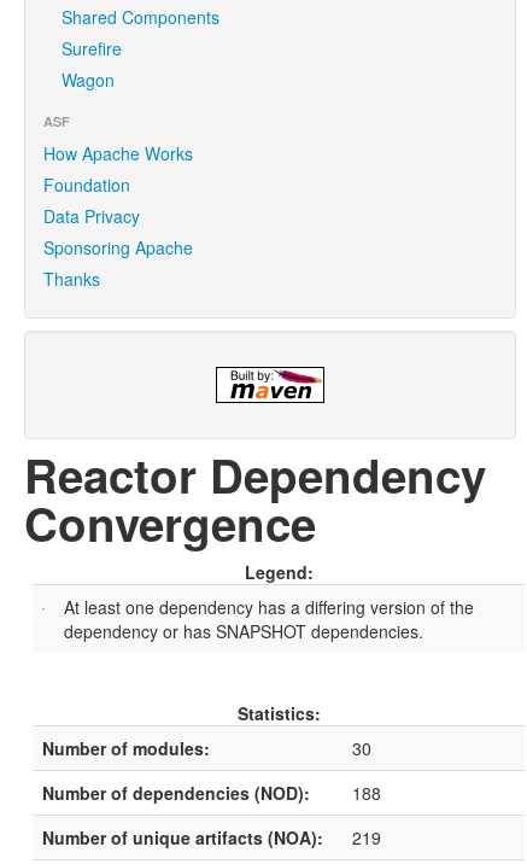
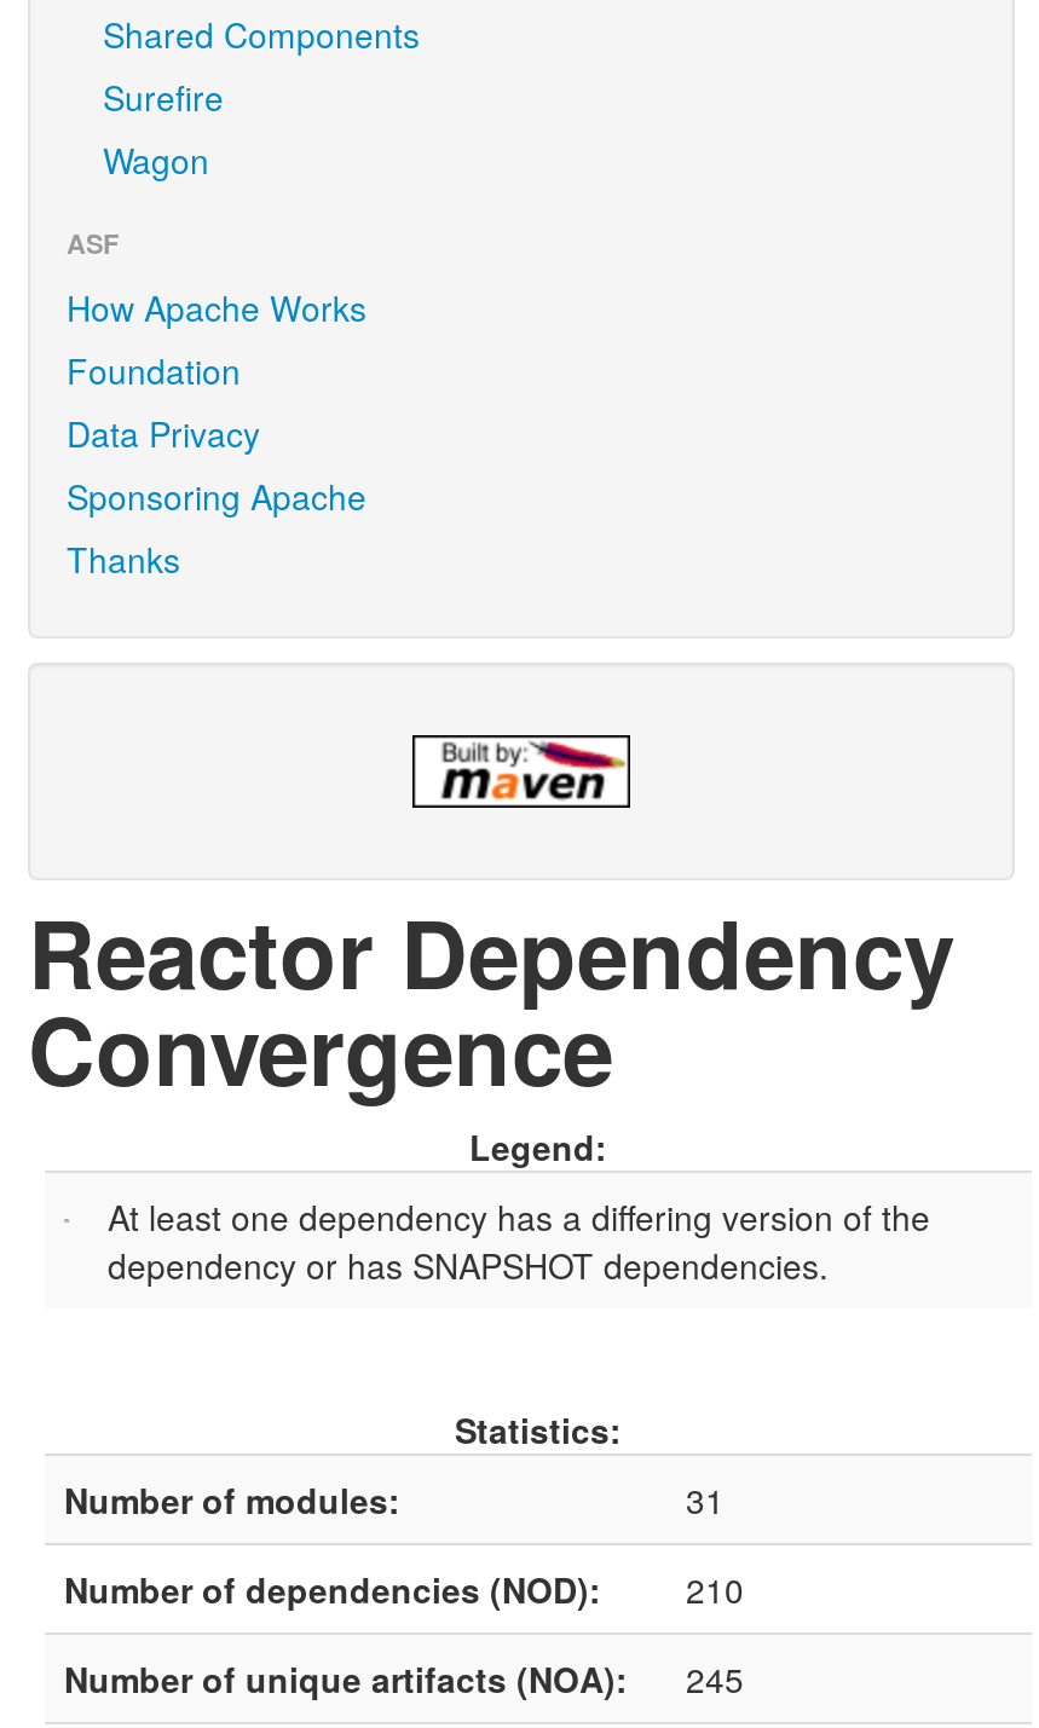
- 30
+ 31

- Number of dependencies (NOD): 188
+ Number of dependencies (NOD): 210

- Number of unique artifacts (NOA): 219
+ Number of unique artifacts (NOA): 245
